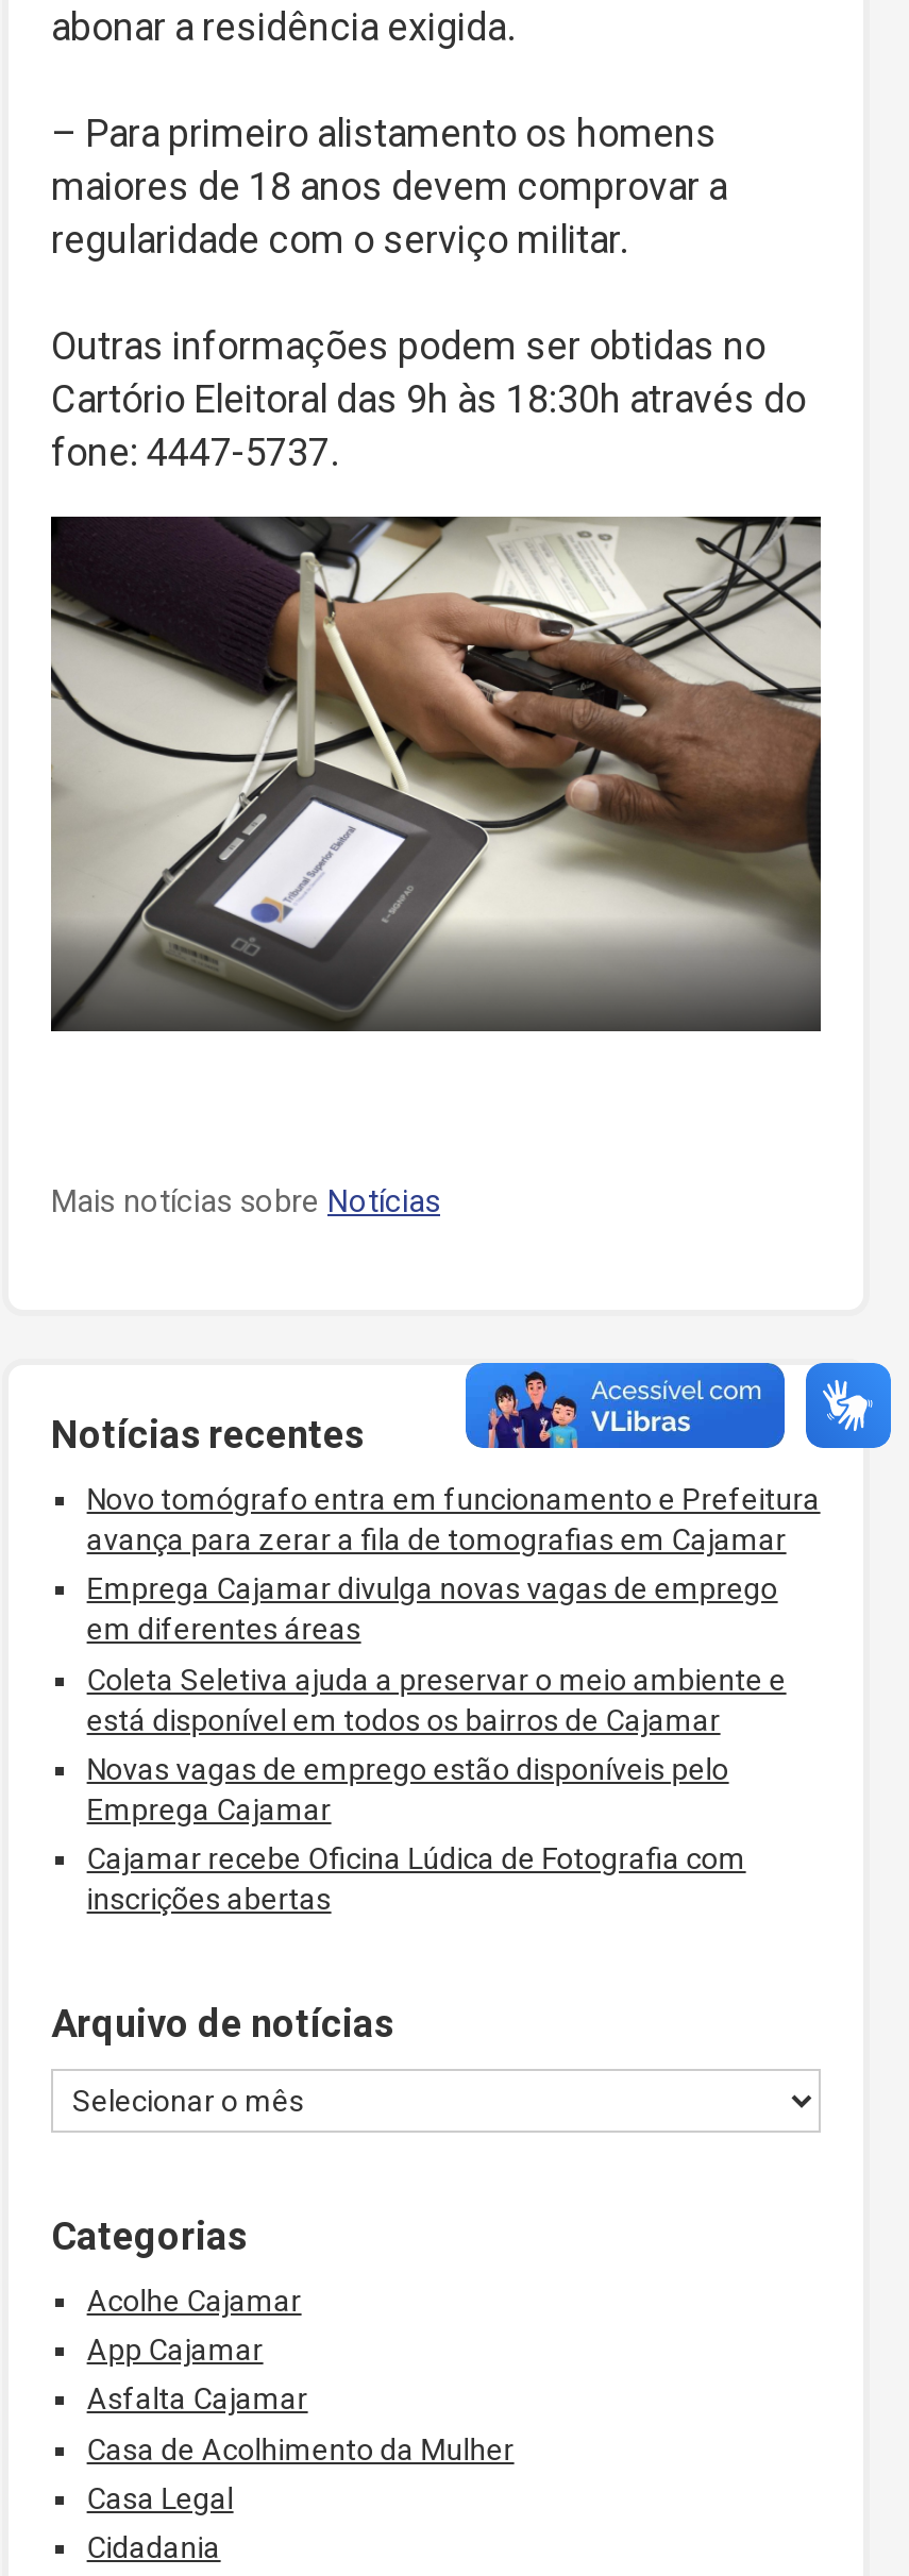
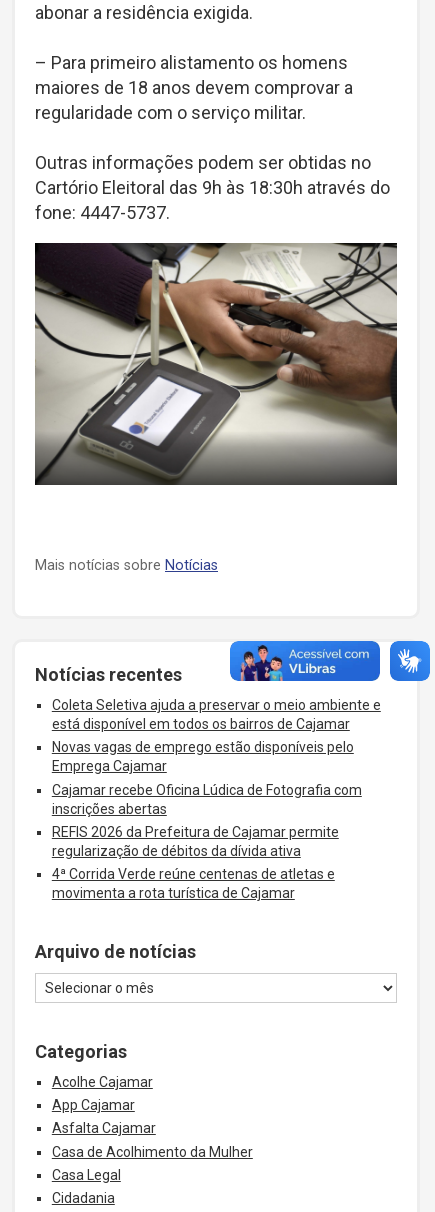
- Novo tomógrafo entra em funcionamento e Prefeitura
- avança para zerar a fila de tomografias em Cajamar
- Emprega Cajamar divulga novas vagas de emprego
- em diferentes áreas

moved up: Coleta Seletiva ajuda a preservar o meio ambiente e | está disponível em todos os bairros de Cajamar | Novas vagas de emprego estão disponíveis pelo | Emprega Cajamar | Cajamar recebe Oficina Lúdica de Fotografia com | inscrições abertas

+ REFIS 2026 da Prefeitura de Cajamar permite
+ regularização de débitos da dívida ativa
+ 4ª Corrida Verde reúne centenas de atletas e
+ movimenta a rota turística de Cajamar
